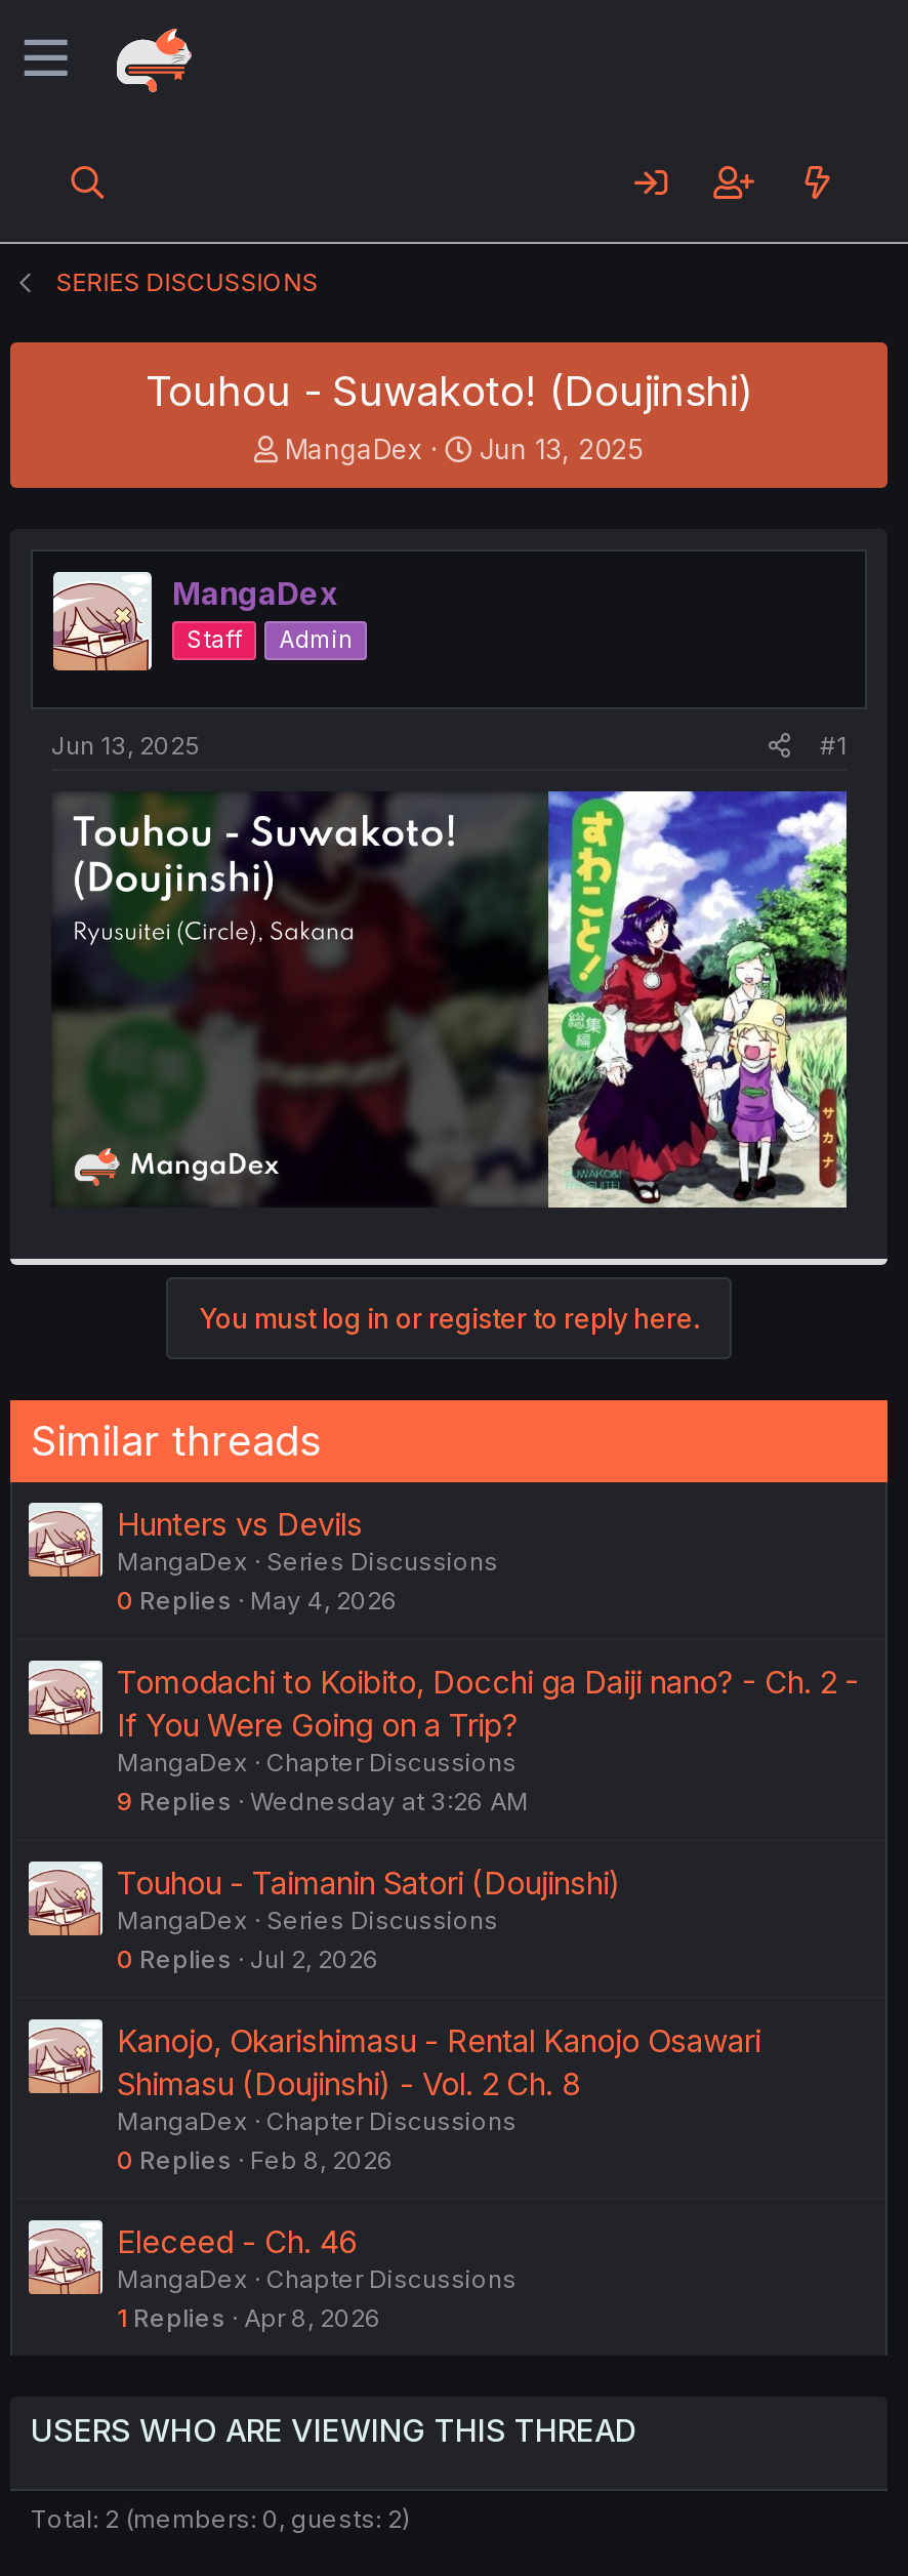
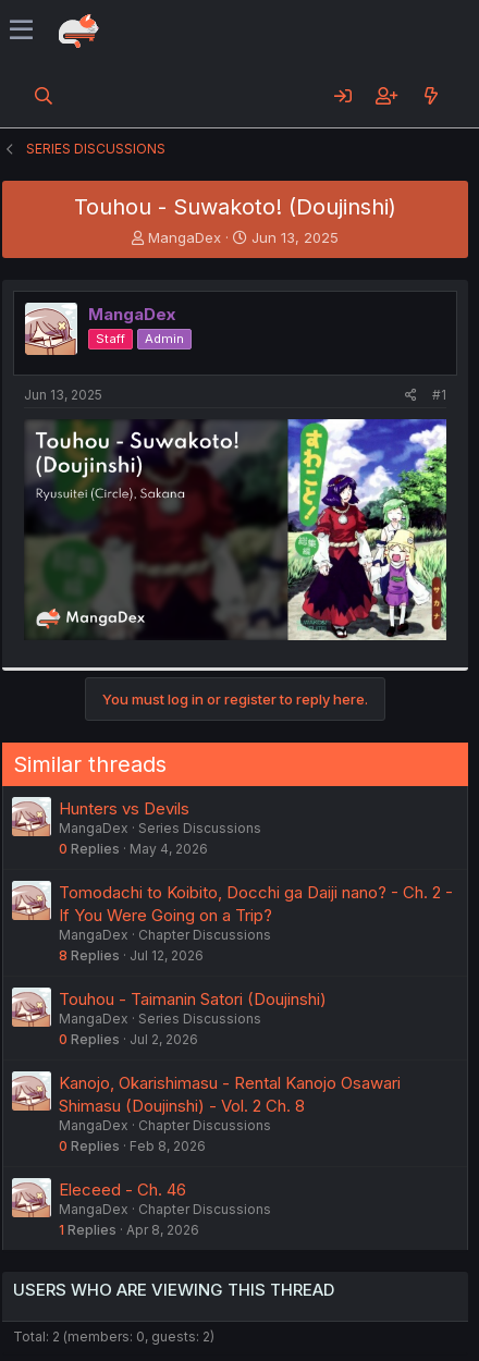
- 9 Replies Wednesday at 3:26 AM
+ 8 Replies Jul 12, 2026
